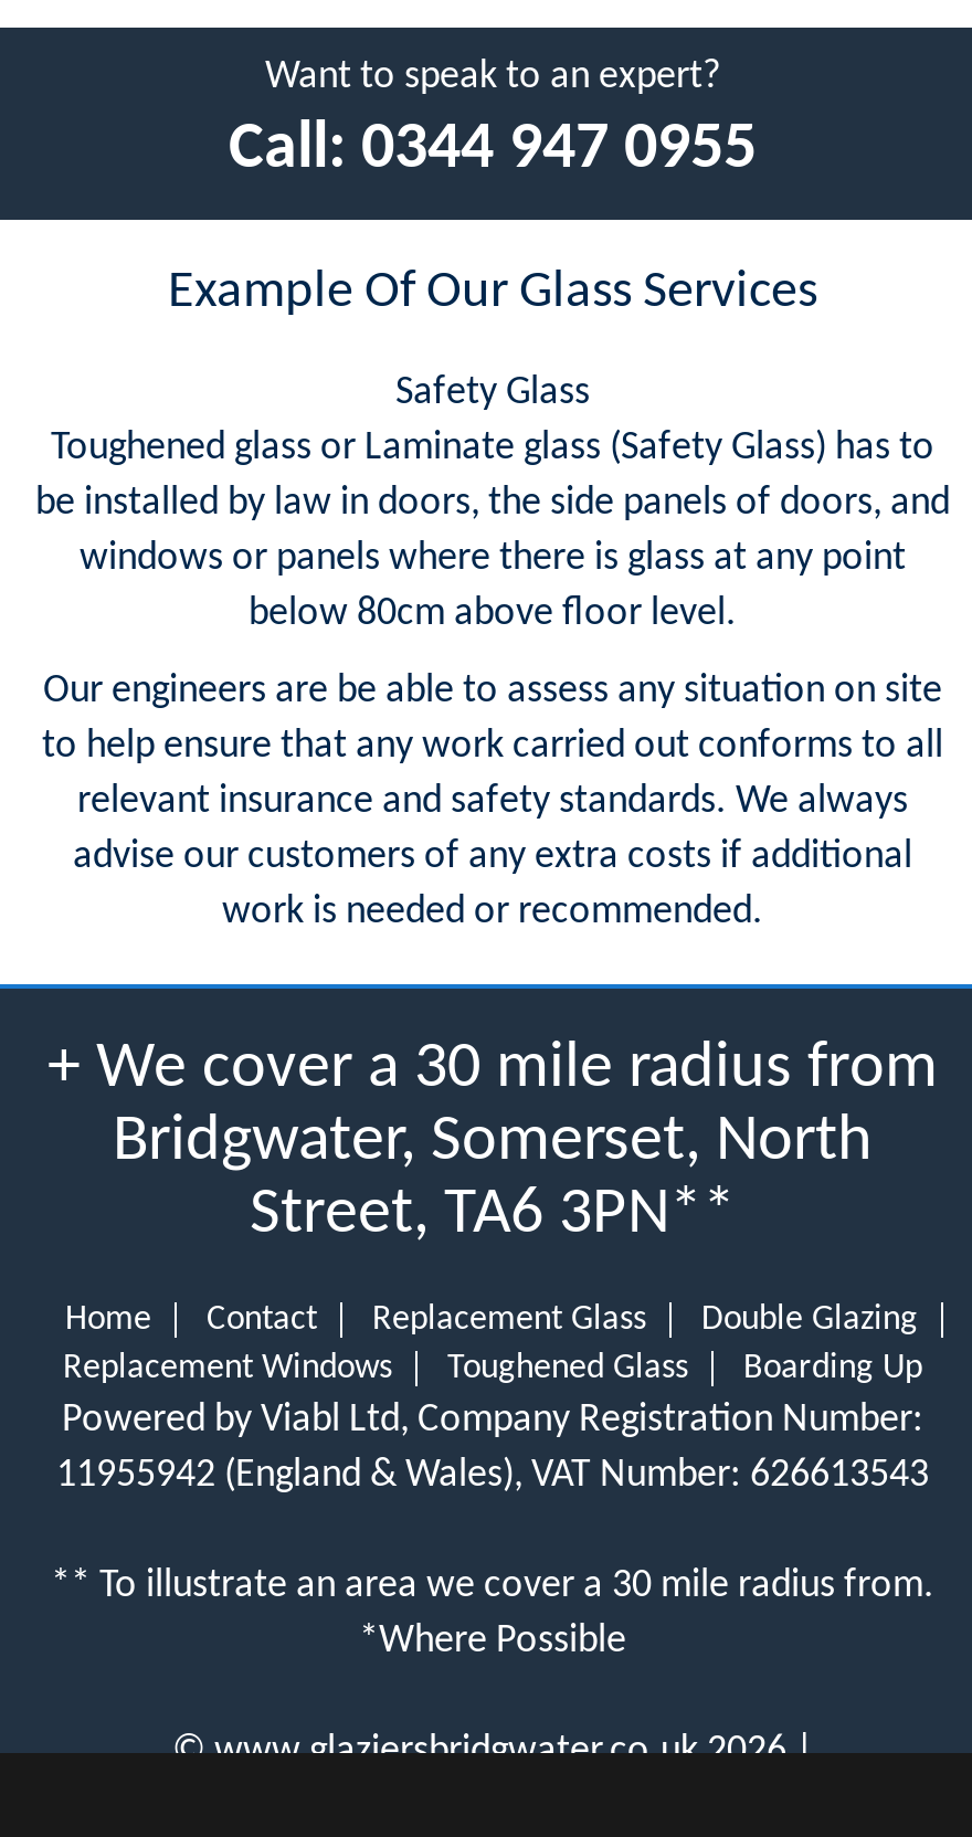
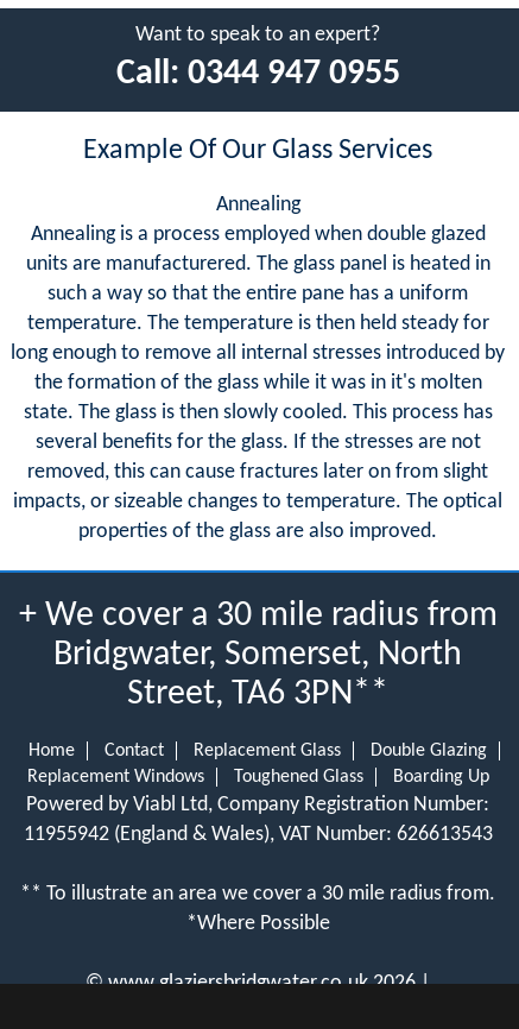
- Safety Glass
- Toughened glass or Laminate glass (Safety Glass) has to
- be installed by law in doors, the side panels of doors, and
- windows or panels where there is glass at any point
- below 80cm above floor level.
- Our engineers are be able to assess any situation on site
- to help ensure that any work carried out conforms to all
- relevant insurance and safety standards. We always
- advise our customers of any extra costs if additional
- work is needed or recommended.
+ Annealing
+ Annealing is a process employed when double glazed
+ units are manufacturered. The glass panel is heated in
+ such a way so that the entire pane has a uniform
+ temperature. The temperature is then held steady for
+ long enough to remove all internal stresses introduced by
+ the formation of the glass while it was in it's molten
+ state. The glass is then slowly cooled. This process has
+ several benefits for the glass. If the stresses are not
+ removed, this can cause fractures later on from slight
+ impacts, or sizeable changes to temperature. The optical
+ properties of the glass are also improved.
